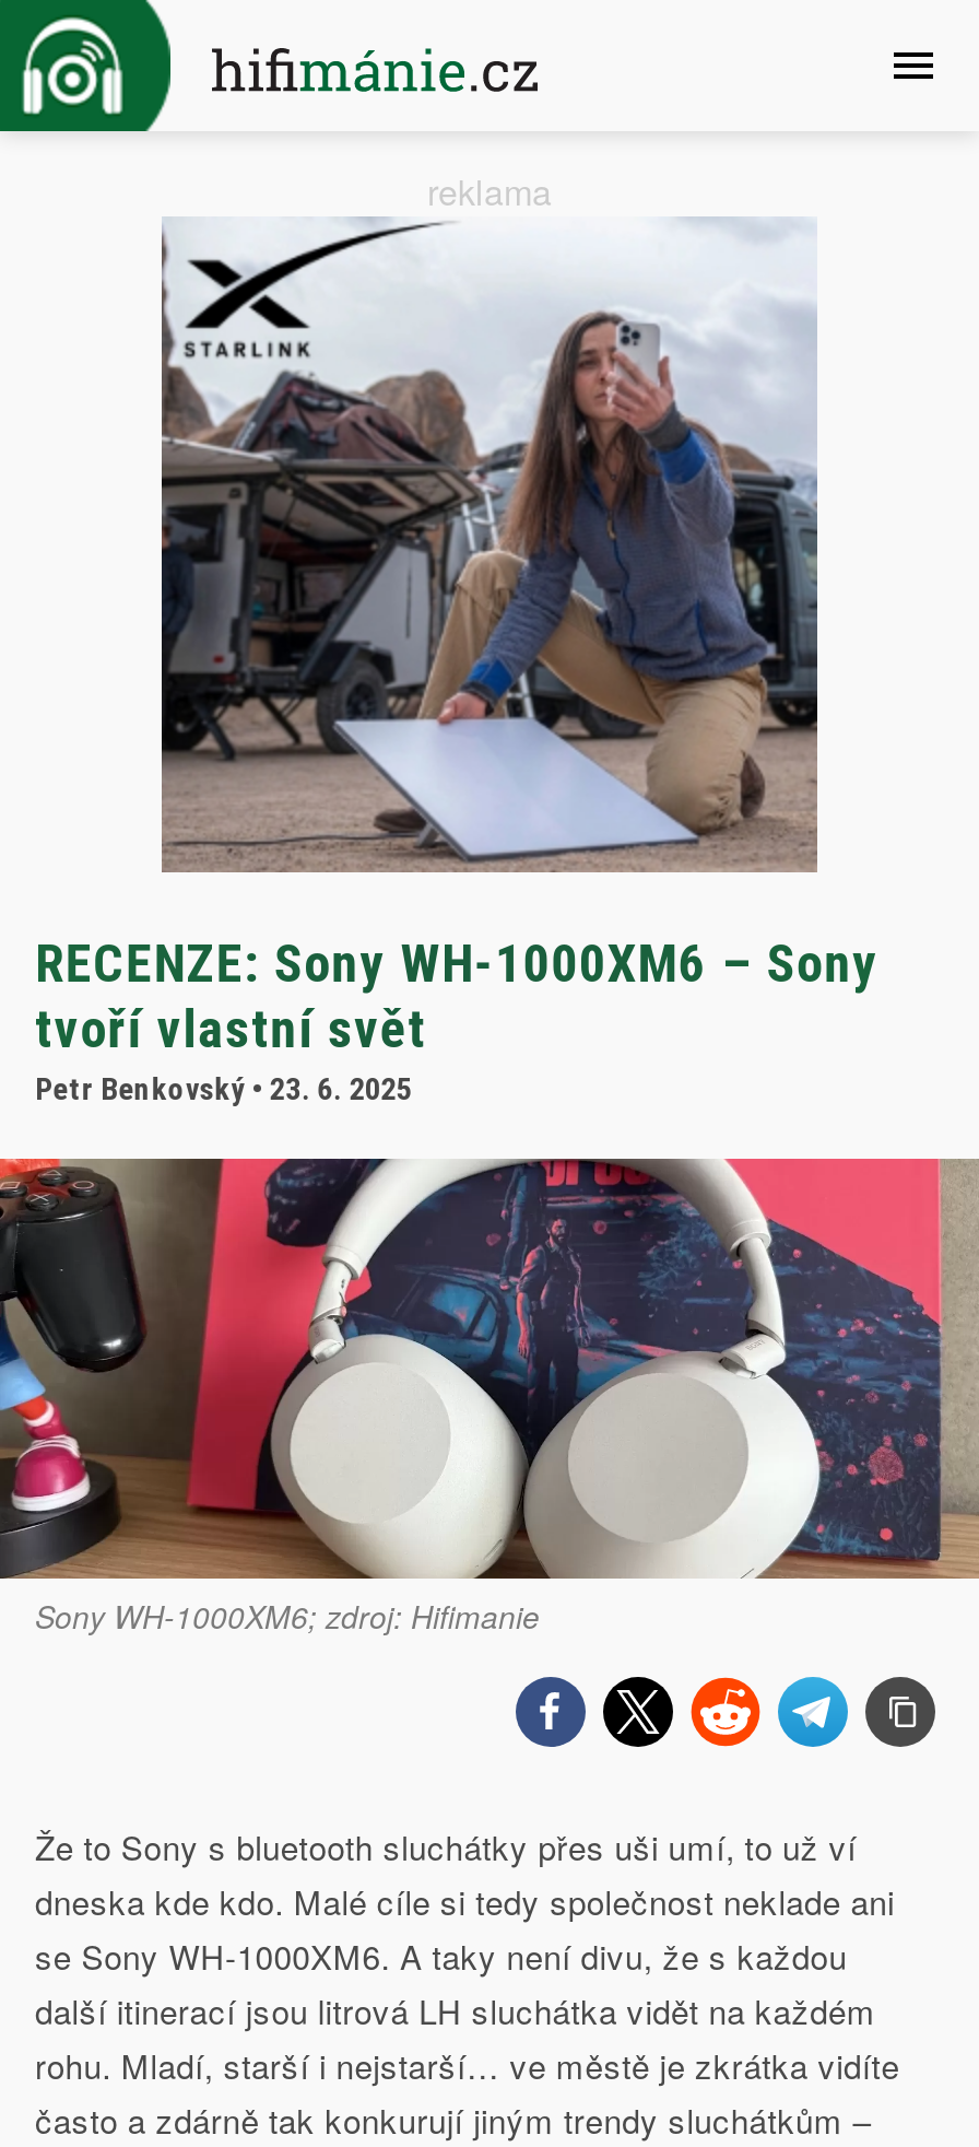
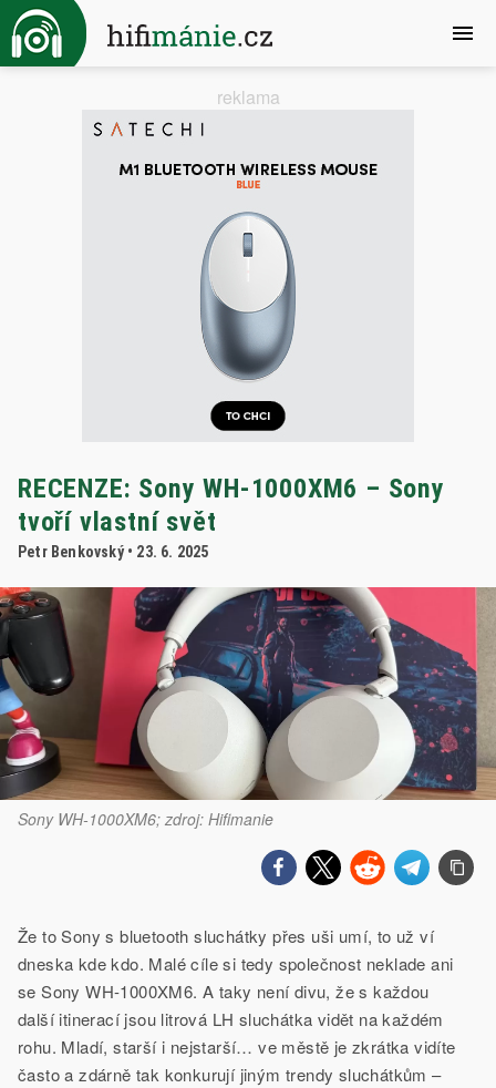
- [image]
+ [image]
